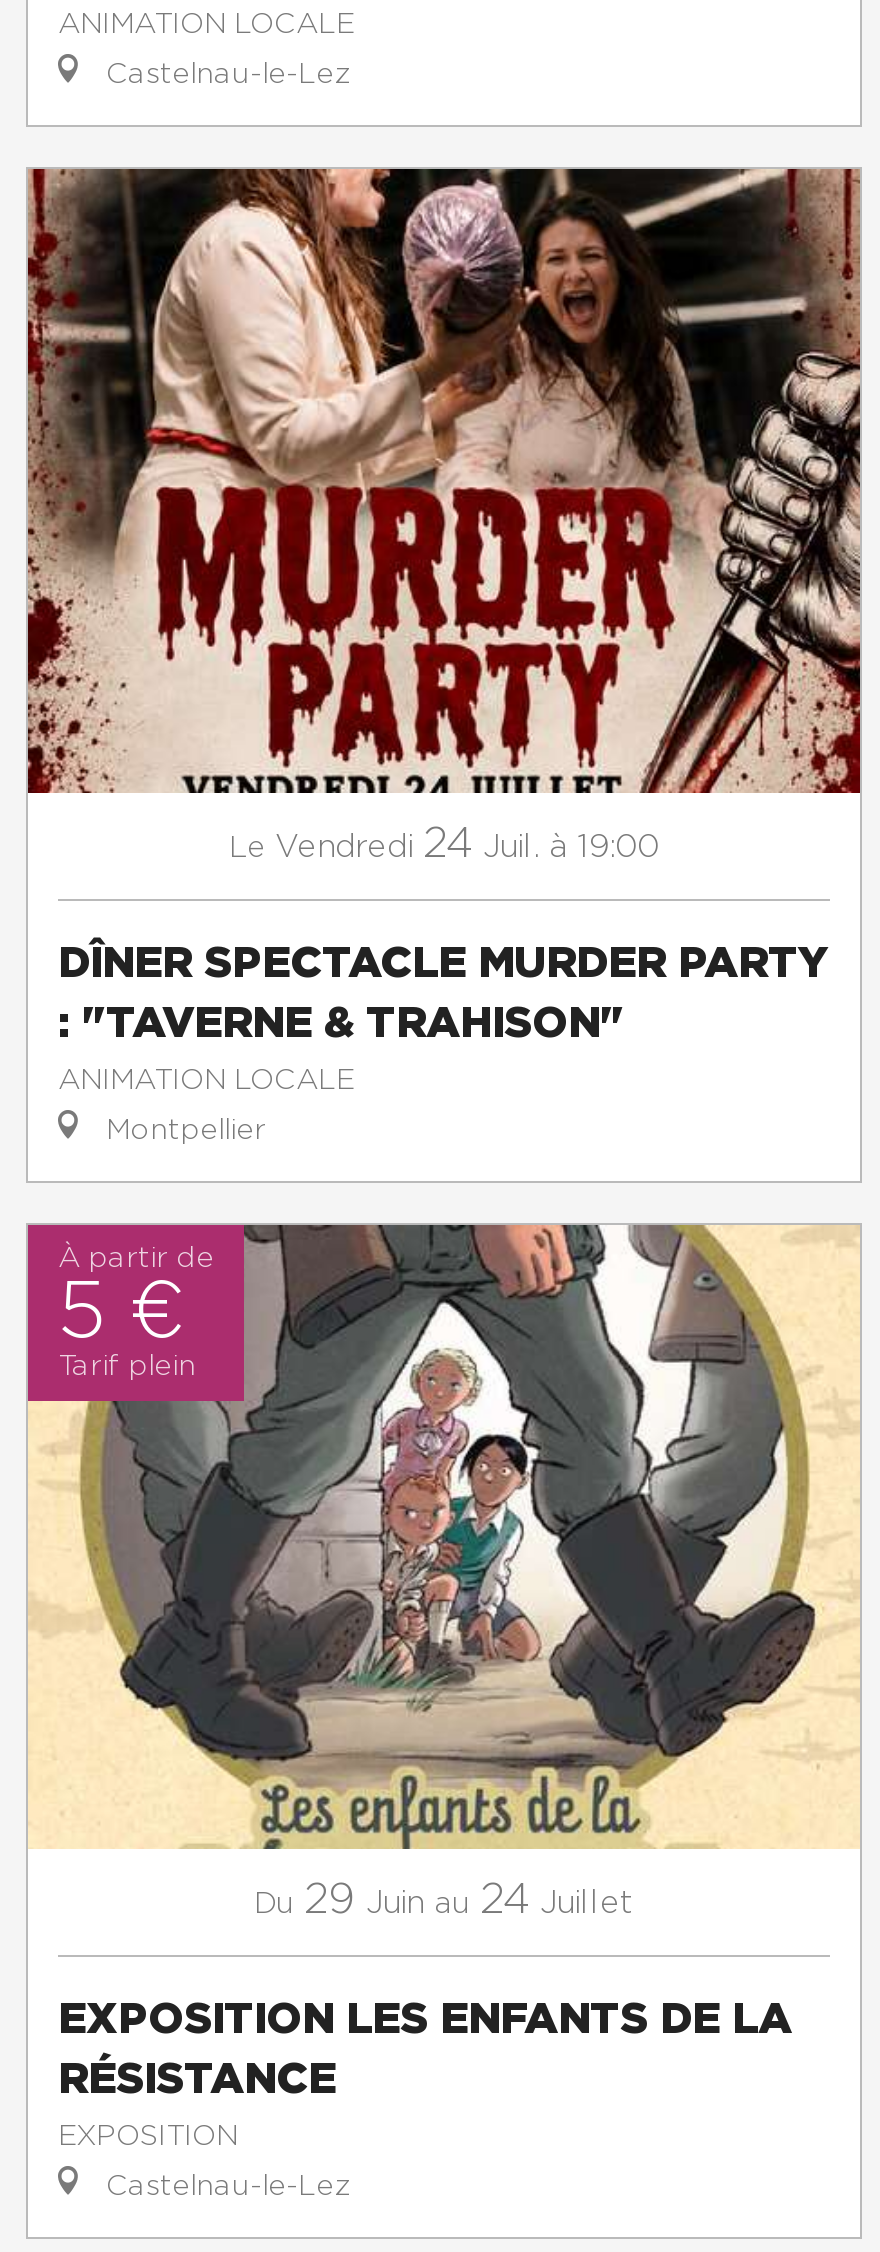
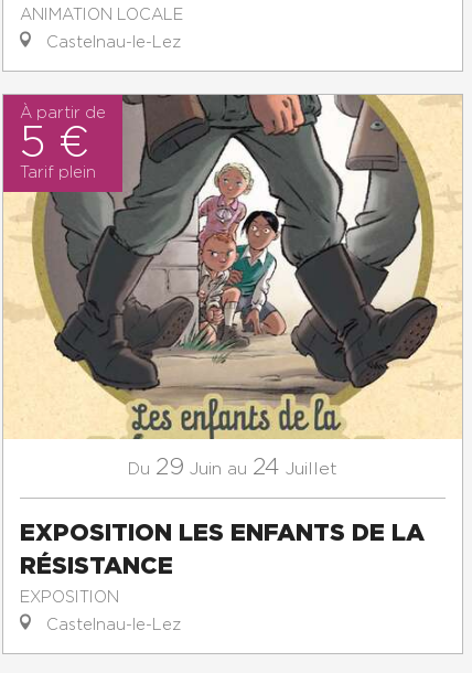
- [image]
- Le Vendredi 24 Juil. à 19:00
- DÎNER SPECTACLE MURDER PARTY
- : "TAVERNE & TRAHISON"
- ANIMATION LOCALE
- Montpellier
